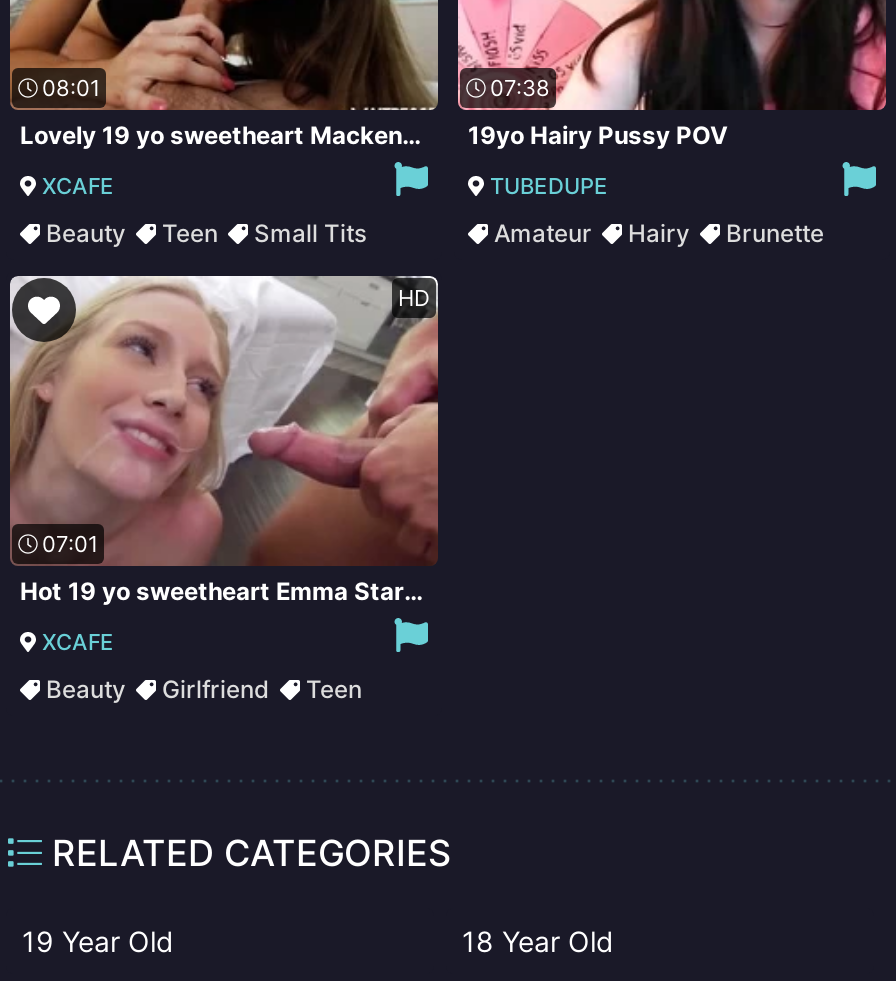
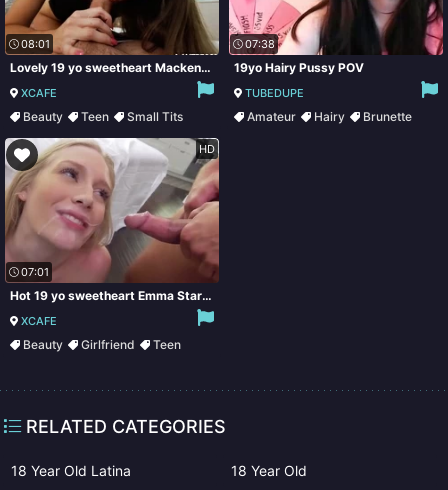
- 19 Year Old
+ 18 Year Old Latina
